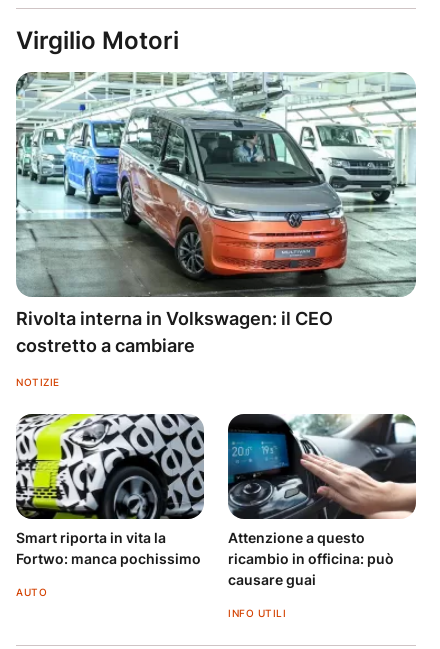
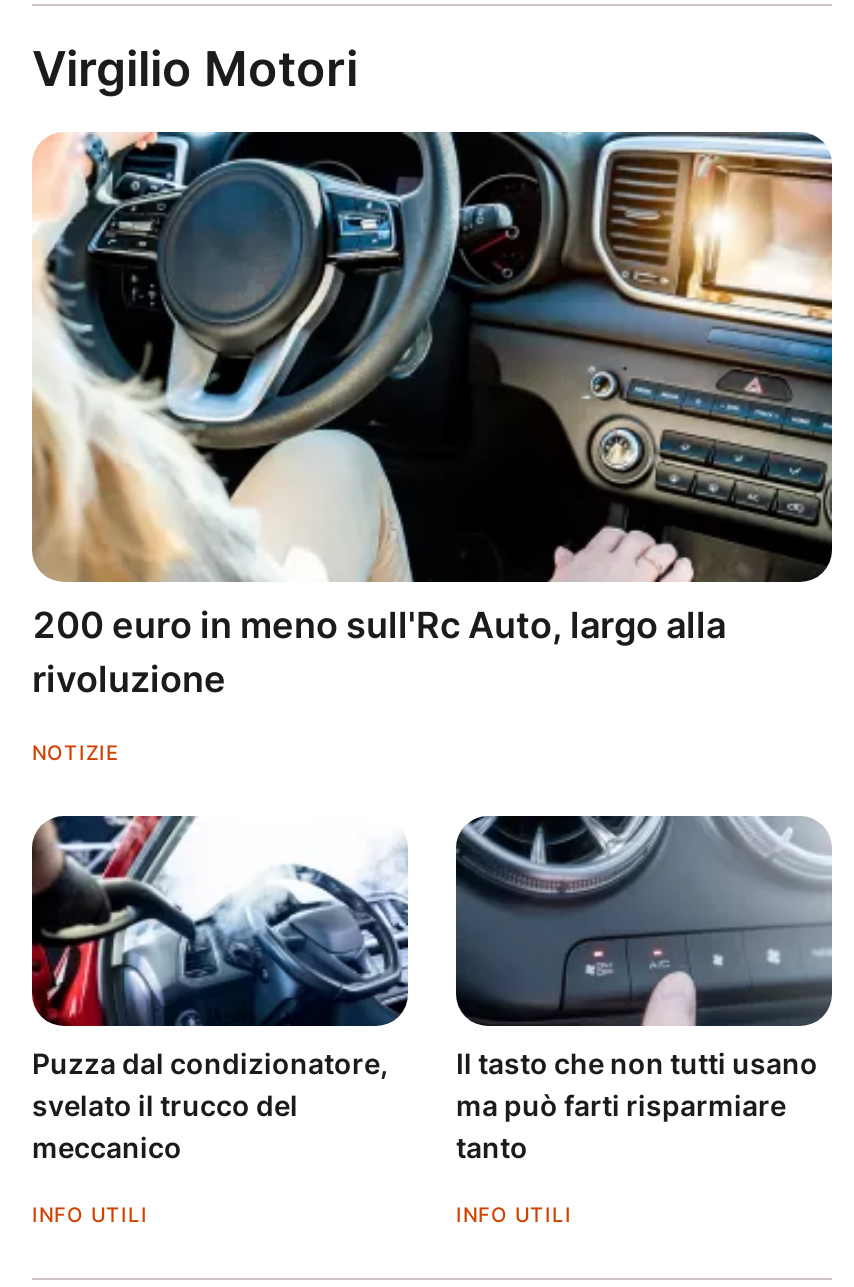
- [image]
- Rivolta interna in Volkswagen: il CEO
- costretto a cambiare
+ [image]
+ 200 euro in meno sull'Rc Auto, largo alla
+ rivoluzione

- [image]
- Smart riporta in vita la
- Fortwo: manca pochissimo
+ [image]
+ Puzza dal condizionatore,
+ svelato il trucco del
+ meccanico

- [image]
- Attenzione a questo
- ricambio in officina: può
- causare guai
+ [image]
+ Il tasto che non tutti usano
+ ma può farti risparmiare
+ tanto

- AUTO
+ INFO UTILI
